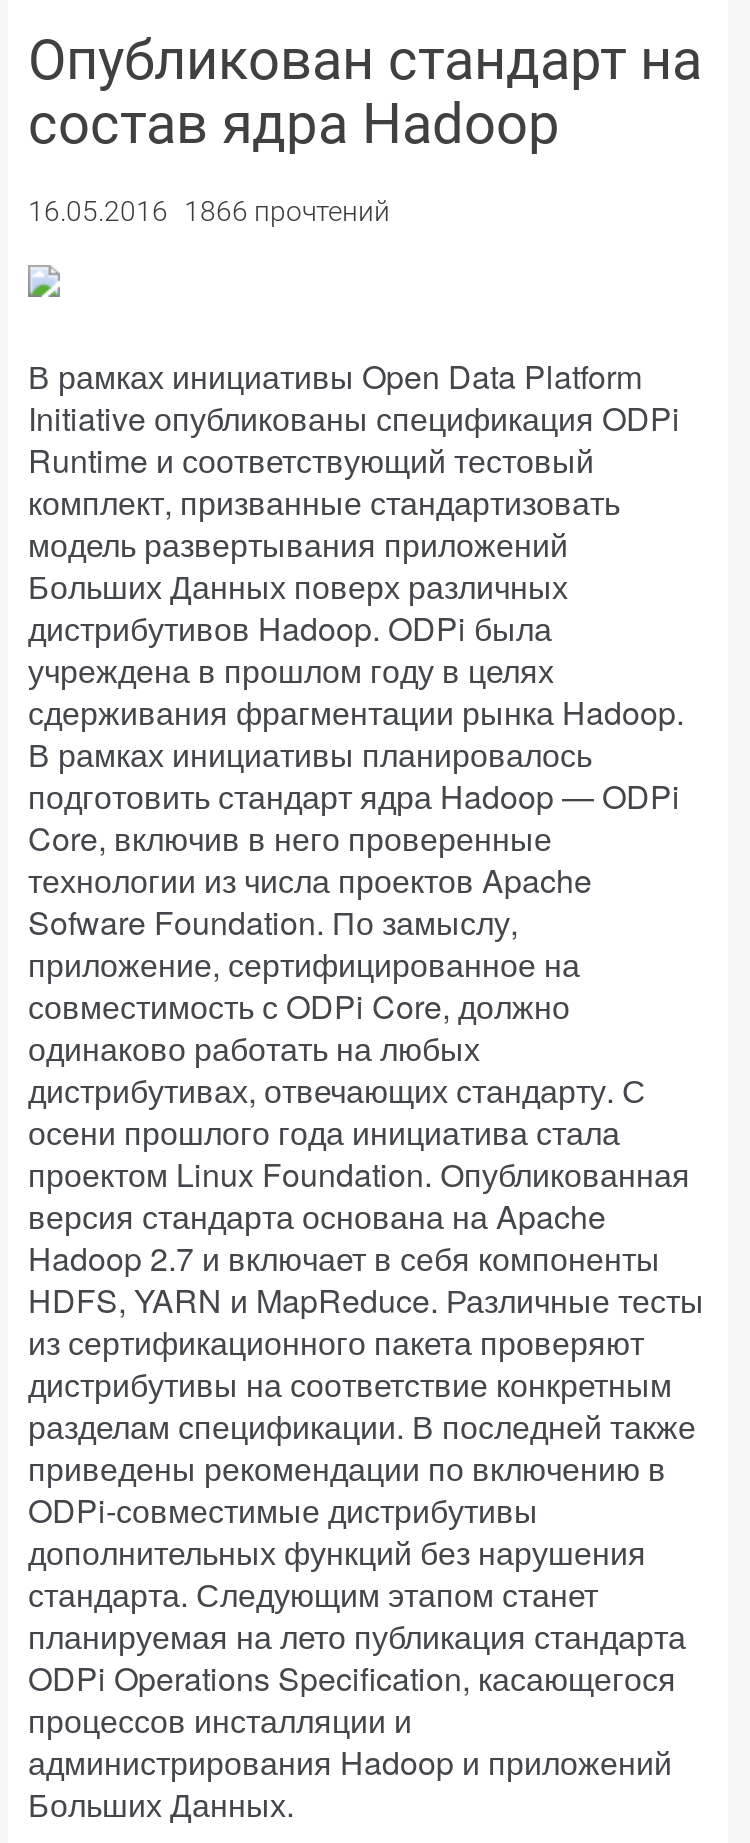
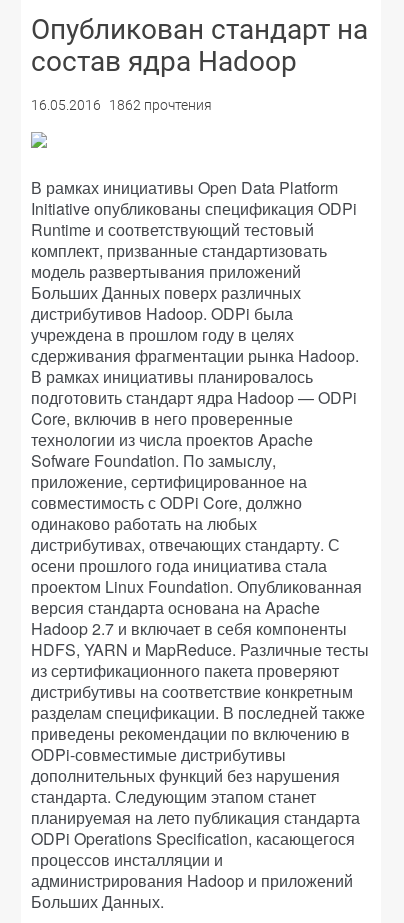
- 16.05.2016 1866 прочтений
+ 16.05.2016 1862 прочтения
